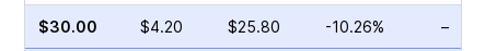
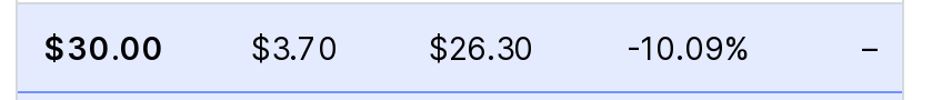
- $4.20
+ $3.70

- $25.80
+ $26.30

- -10.26%
+ -10.09%
